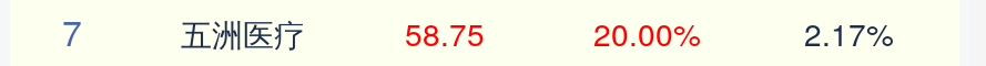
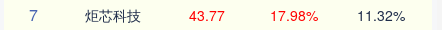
- 五洲医疗
- 58.75
- 20.00%
- 2.17%
+ 炬芯科技
+ 43.77
+ 17.98%
+ 11.32%
